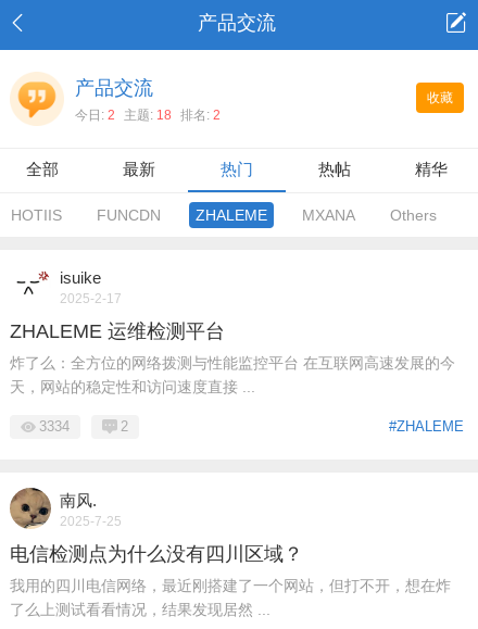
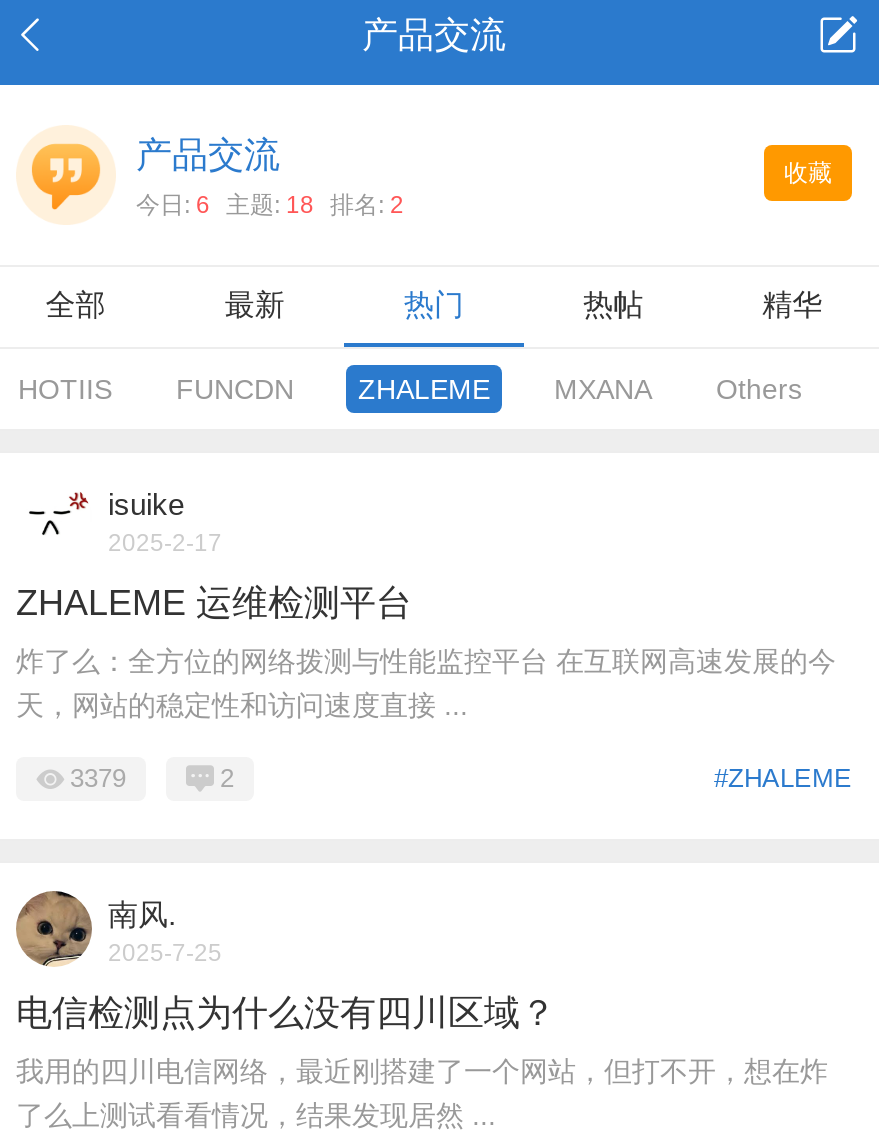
- 今日: 2 主题: 18 排名: 2
+ 今日: 6 主题: 18 排名: 2

- 3334
+ 3379
